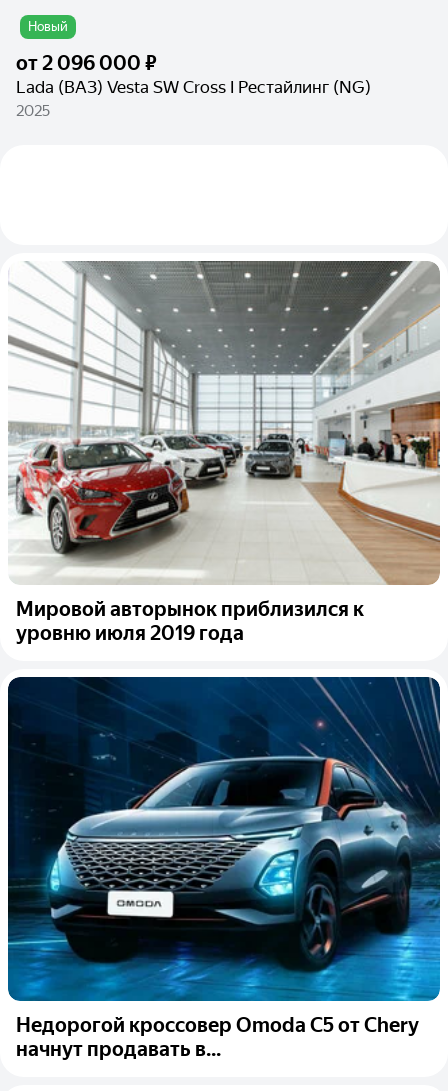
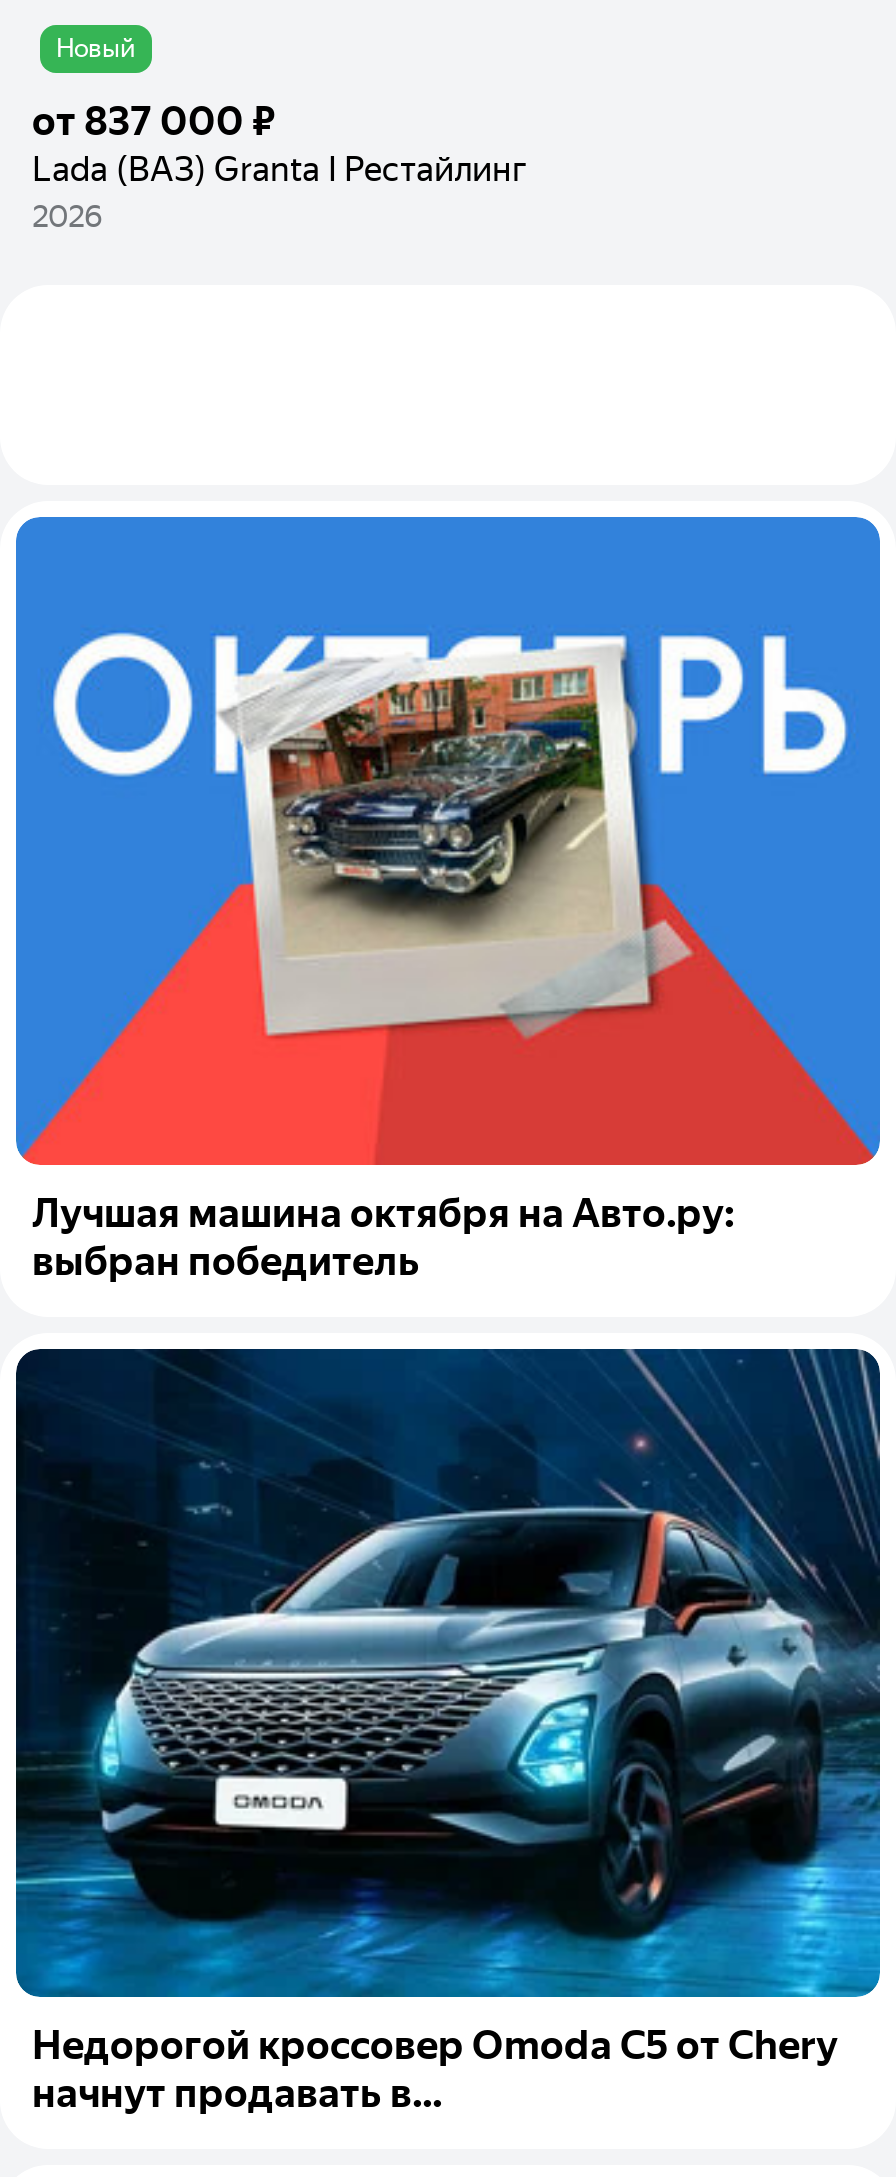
- от 2 096 000 ₽
- Lada (ВАЗ) Vesta SW Cross I Рестайлинг (NG)
- 2025
+ от 837 000 ₽
+ Lada (ВАЗ) Granta I Рестайлинг
+ 2026

- [image]
- Мировой авторынок приблизился к
- уровню июля 2019 года
+ [image]
+ Лучшая машина октября на Авто.ру:
+ выбран победитель
